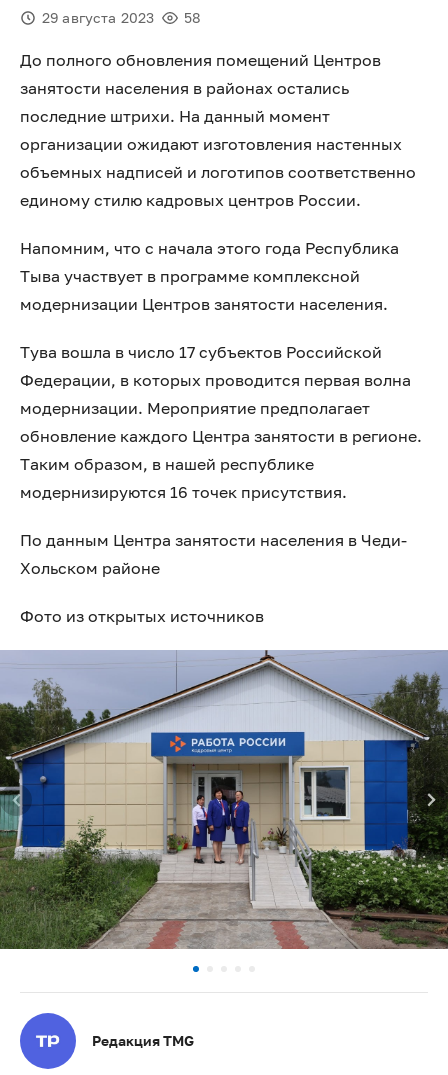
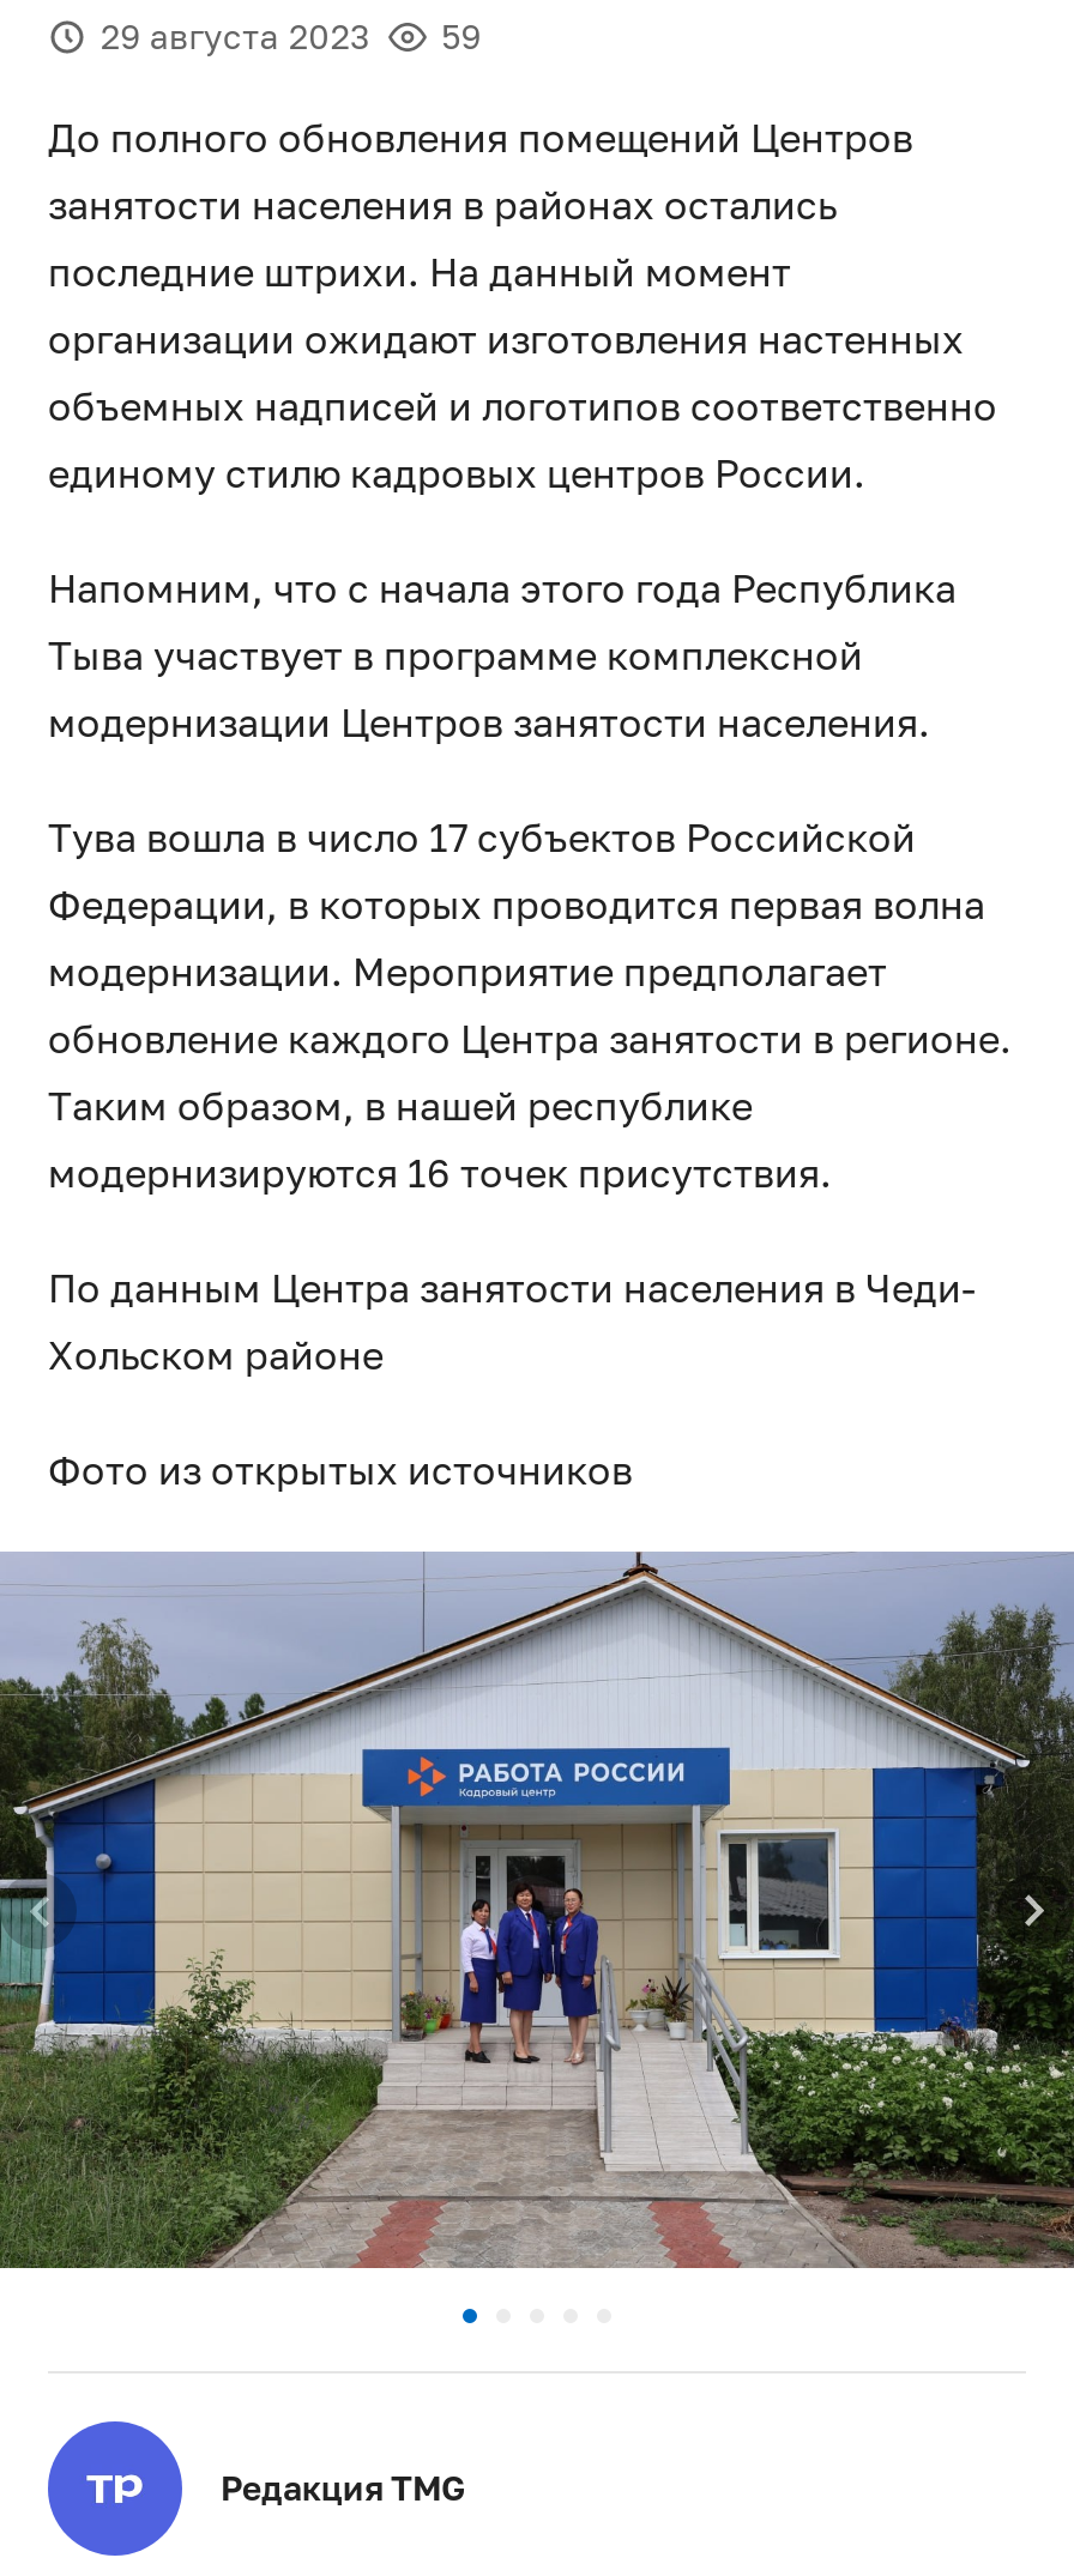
- 29 августа 2023 58
+ 29 августа 2023 59
